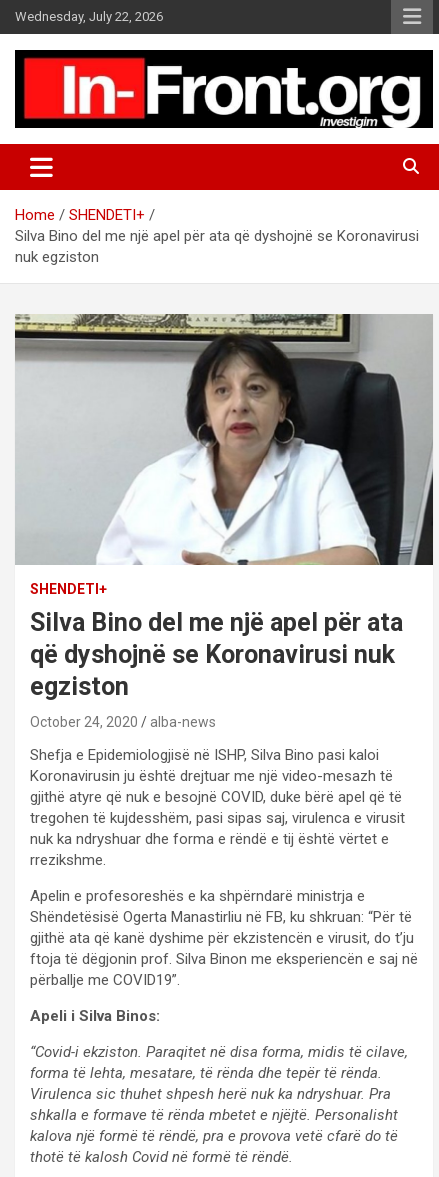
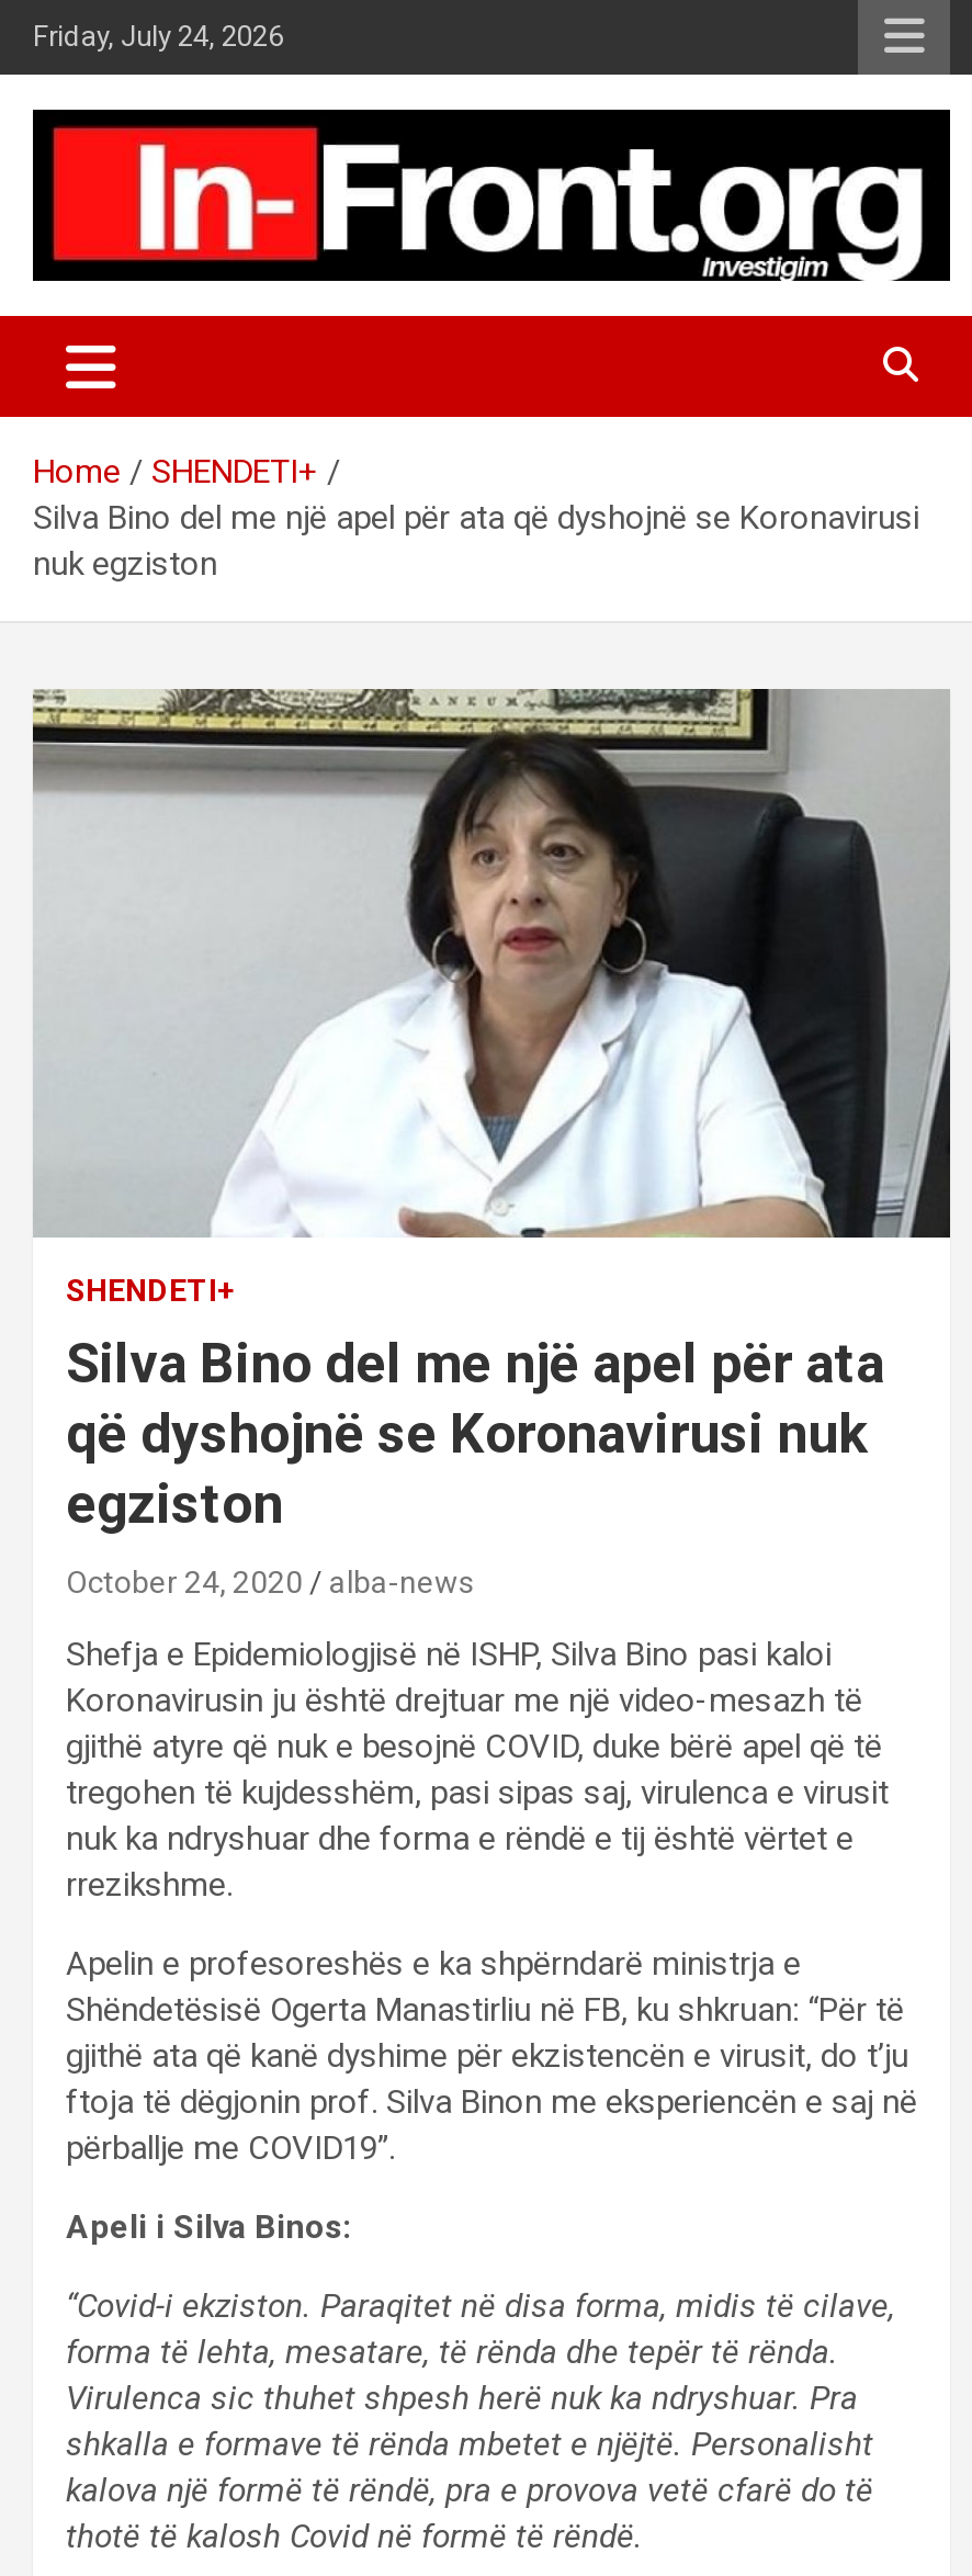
- Wednesday, July 22, 2026
+ Friday, July 24, 2026
